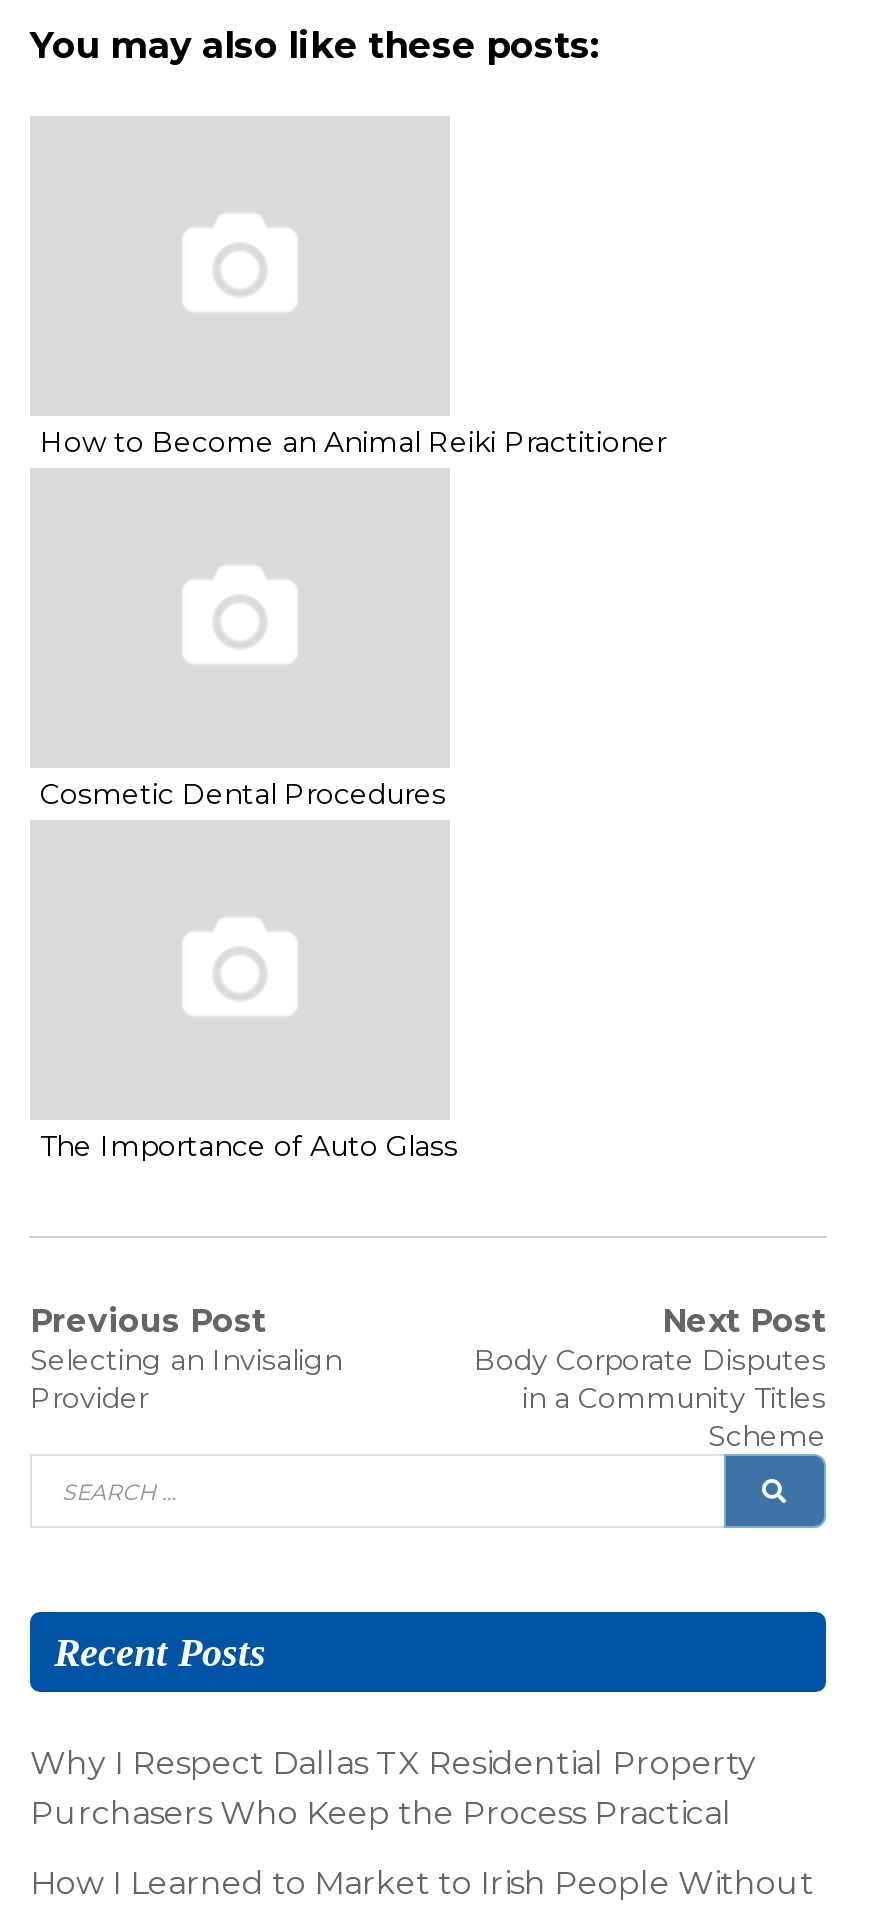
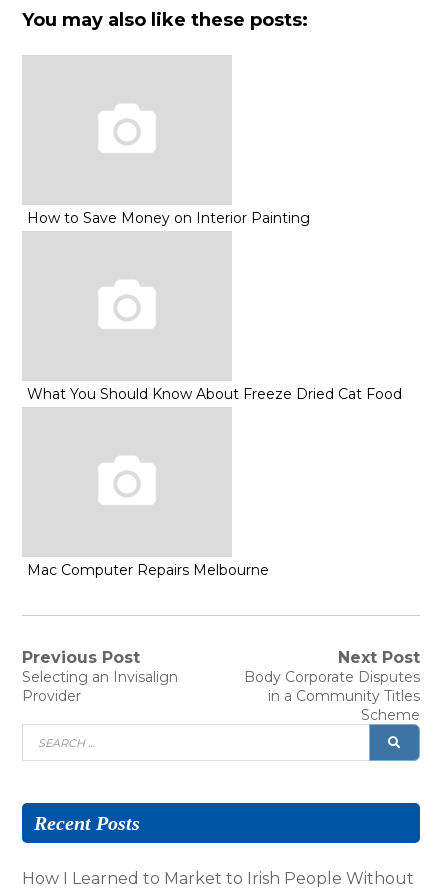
- How to Become an Animal Reiki Practitioner
+ How to Save Money on Interior Painting

- Cosmetic Dental Procedures
+ What You Should Know About Freeze Dried Cat Food

- The Importance of Auto Glass
+ Mac Computer Repairs Melbourne

- Why I Respect Dallas TX Residential Property
- Purchasers Who Keep the Process Practical
